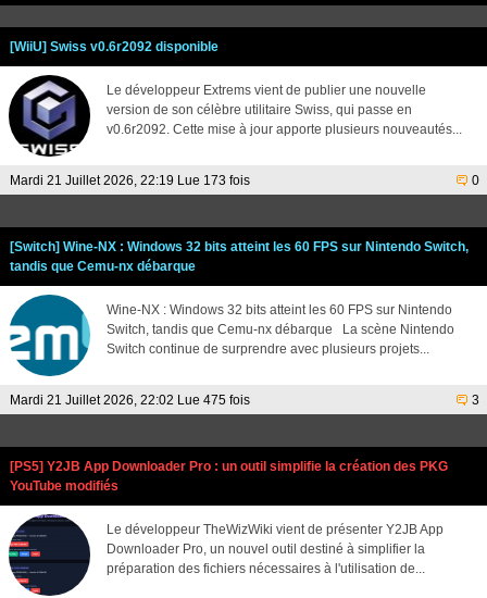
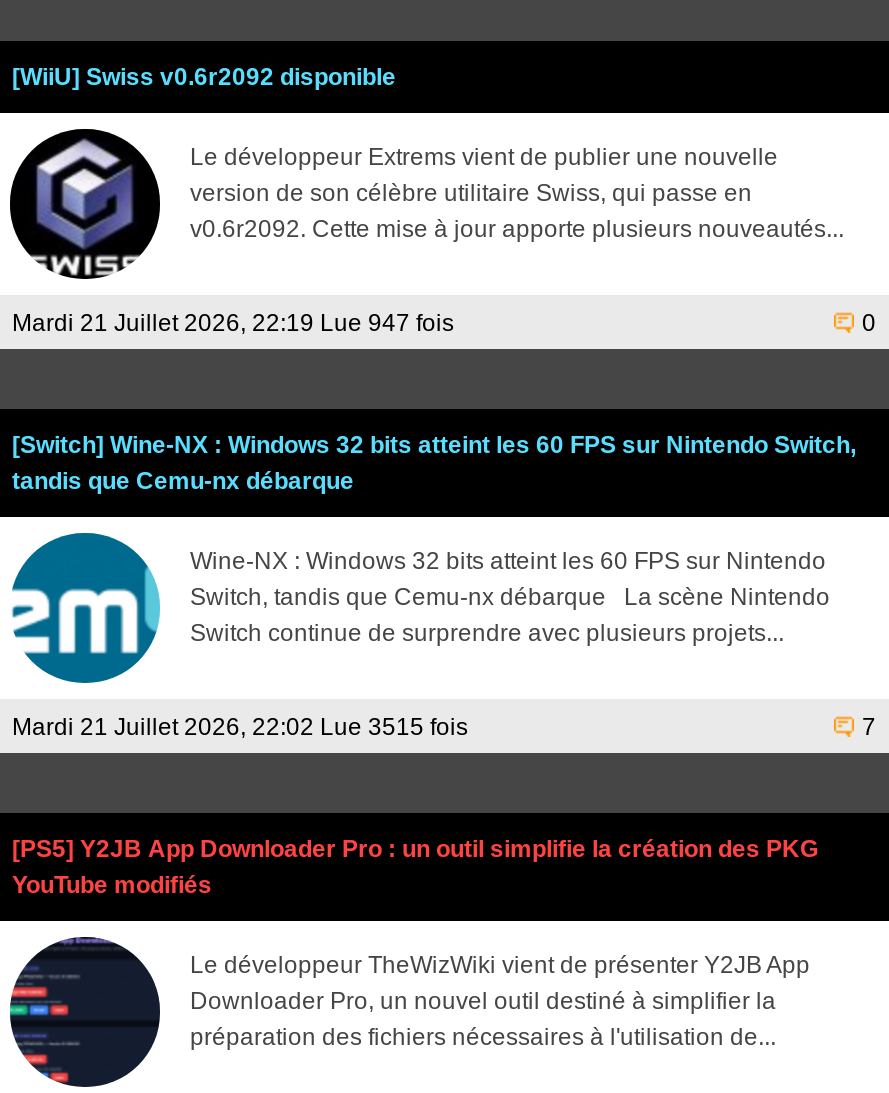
- Mardi 21 Juillet 2026, 22:19 Lue 173 fois
+ Mardi 21 Juillet 2026, 22:19 Lue 947 fois

- Mardi 21 Juillet 2026, 22:02 Lue 475 fois
+ Mardi 21 Juillet 2026, 22:02 Lue 3515 fois

- 3
+ 7
